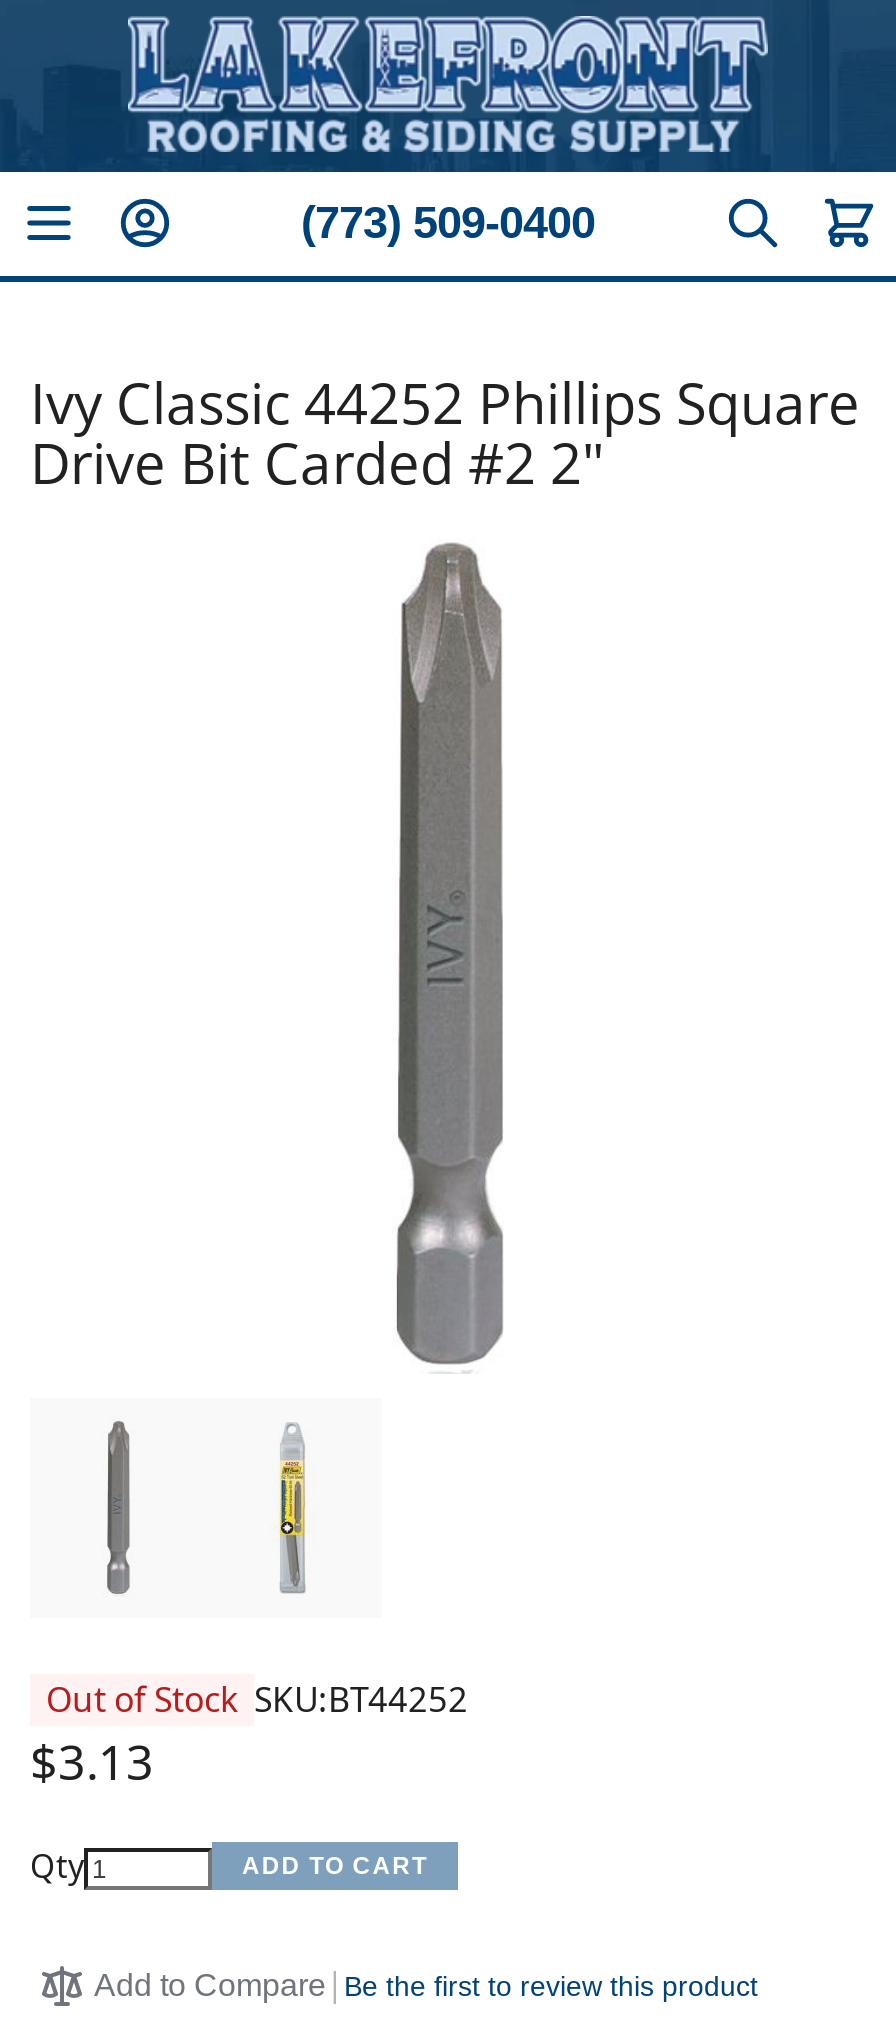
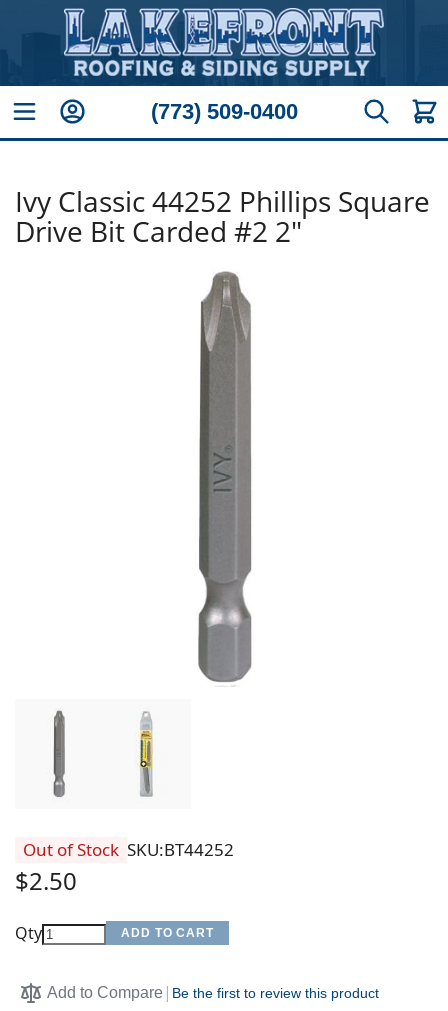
- $3.13
+ $2.50
